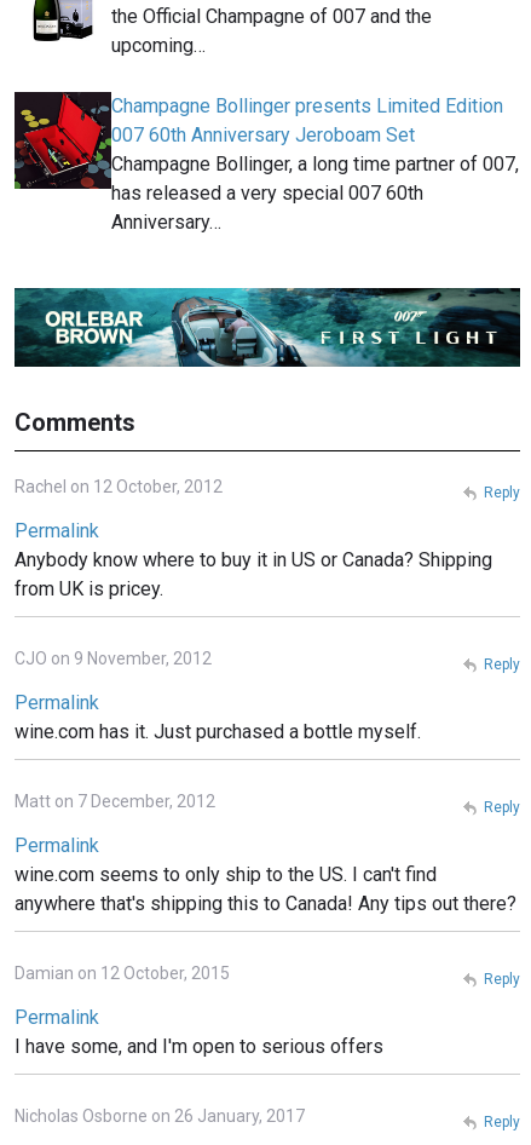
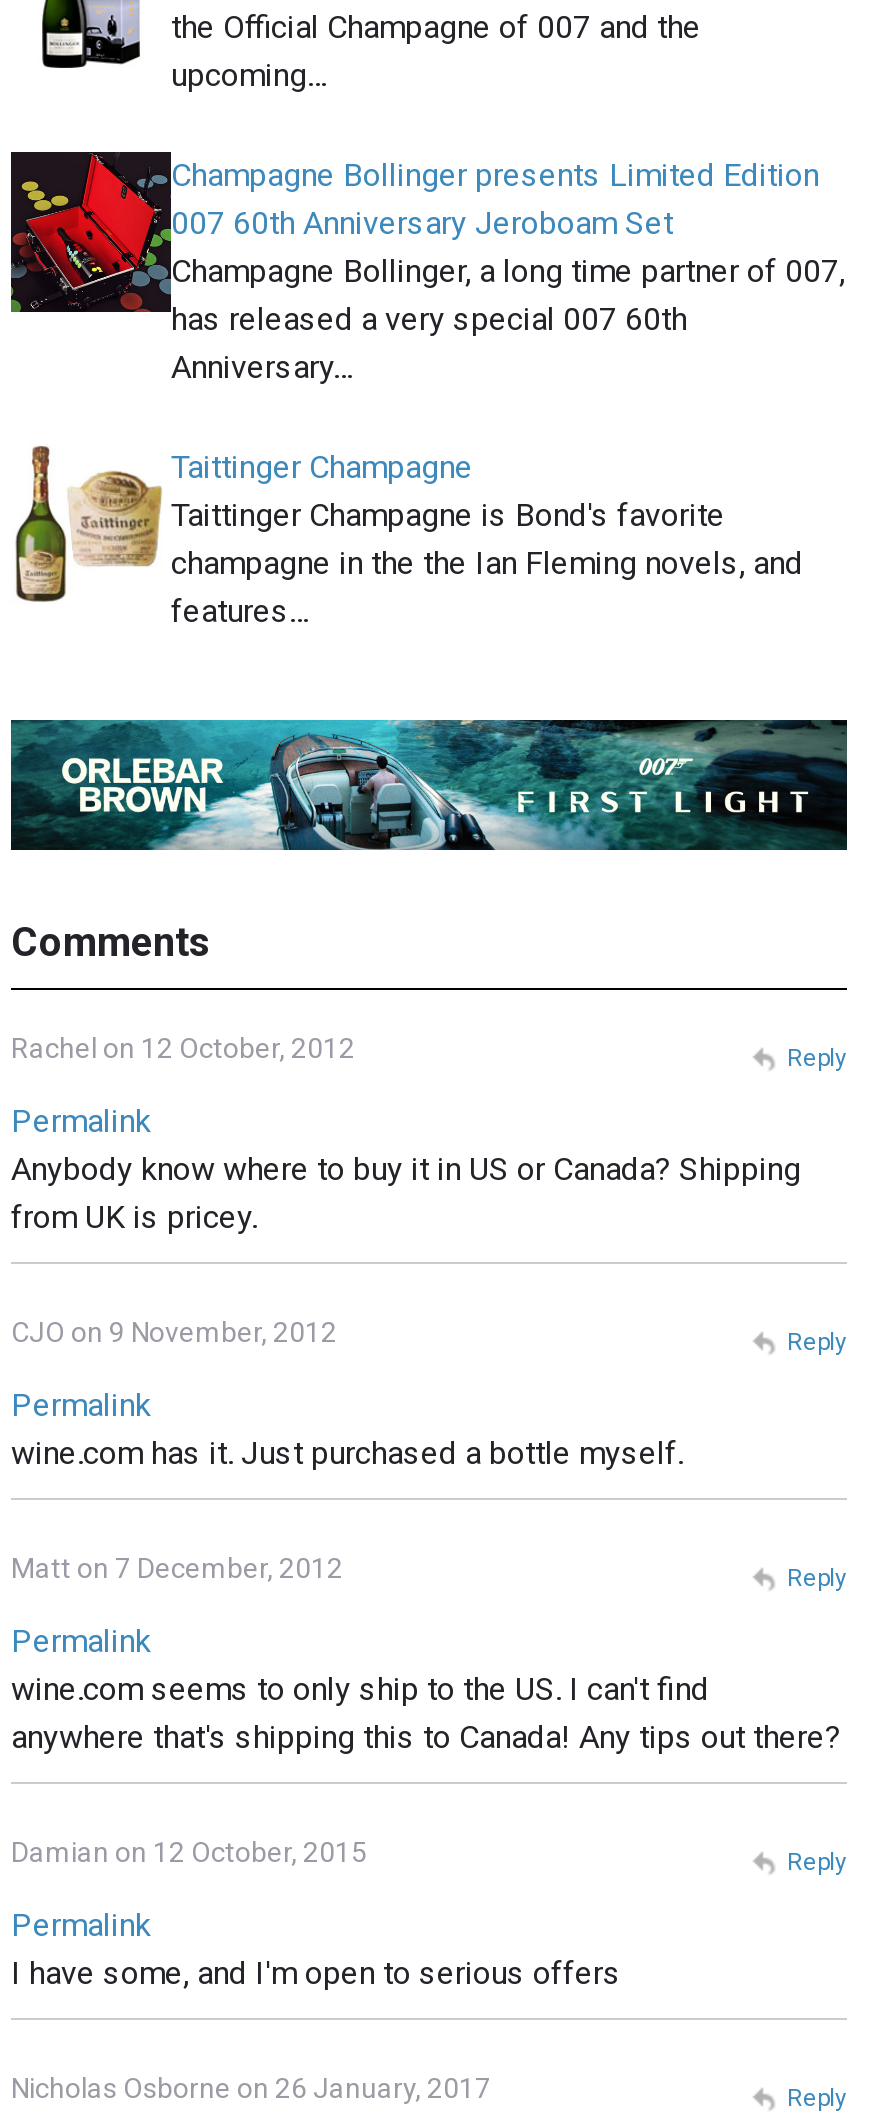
+ [image]
+ Taittinger Champagne
+ Taittinger Champagne is Bond's favorite
+ champagne in the the Ian Fleming novels, and
+ features…
